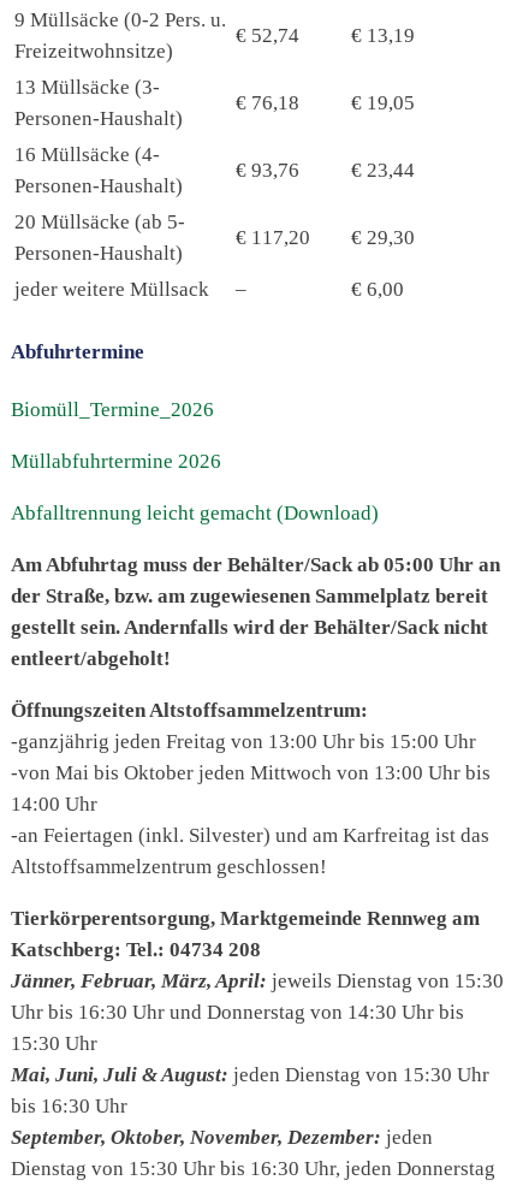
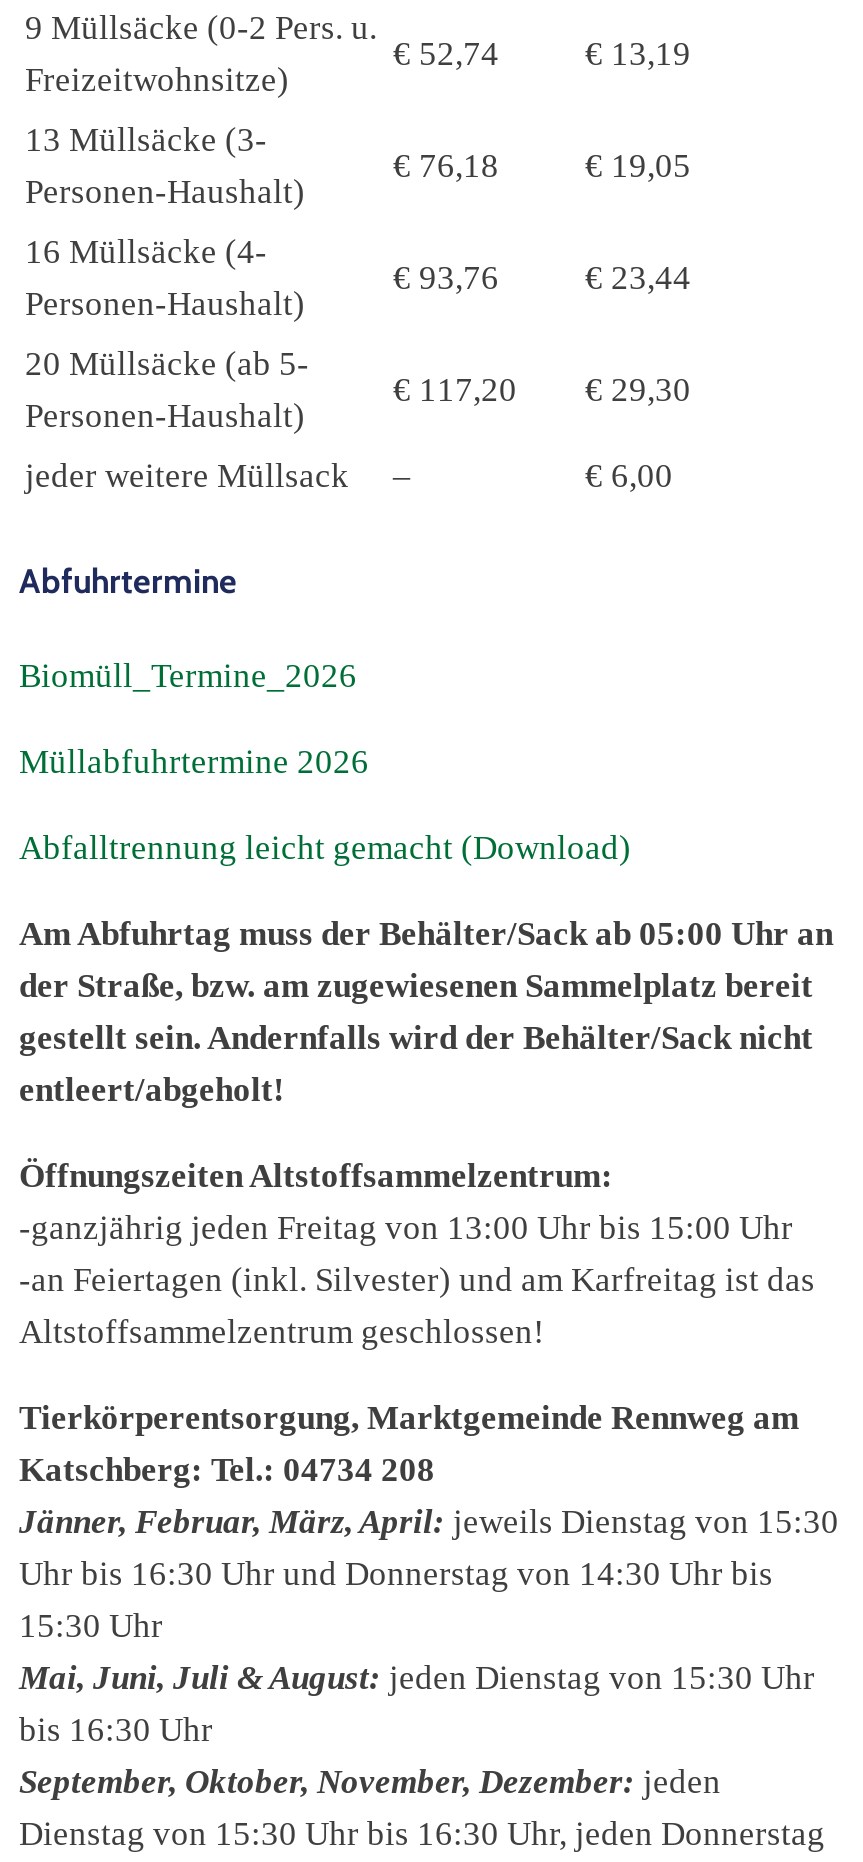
- -von Mai bis Oktober jeden Mittwoch von 13:00 Uhr bis
- 14:00 Uhr
